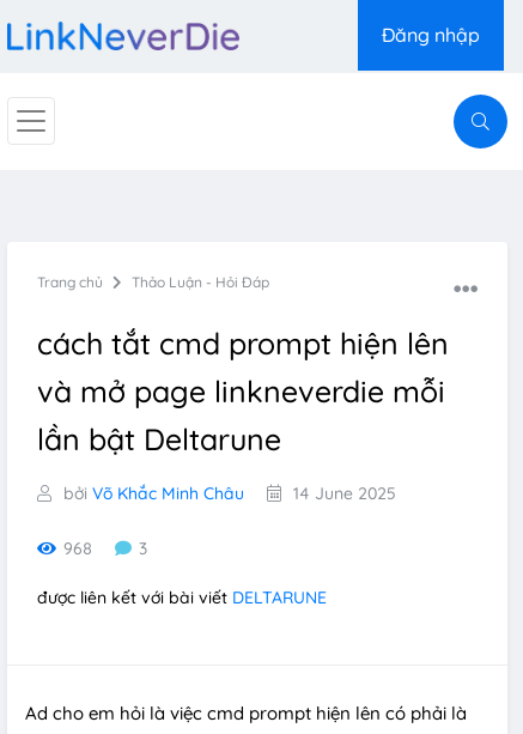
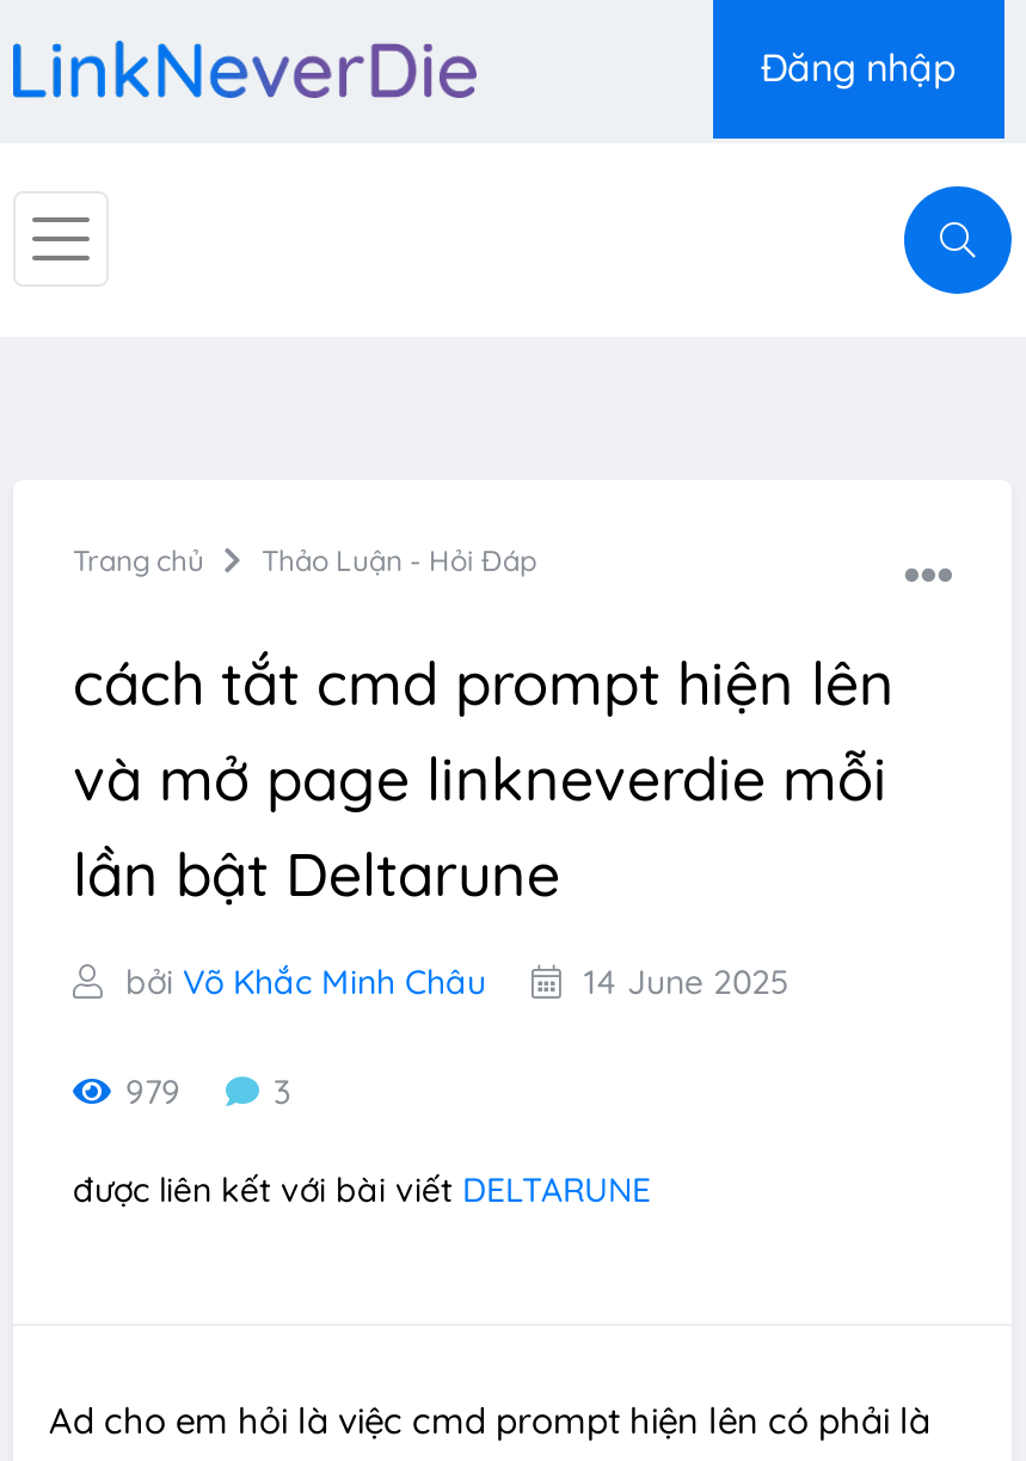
- 968
+ 979
